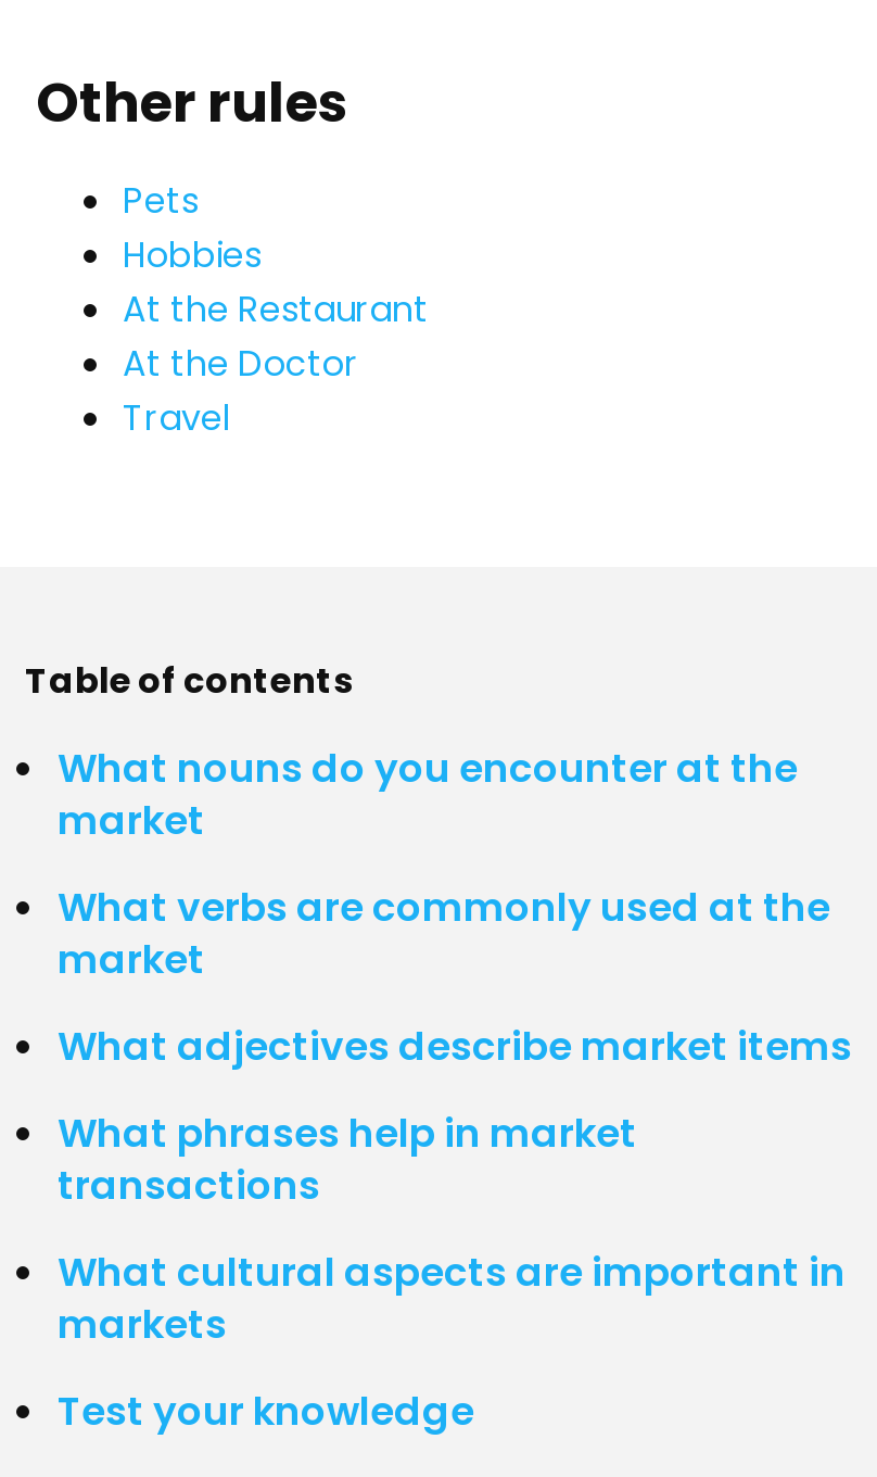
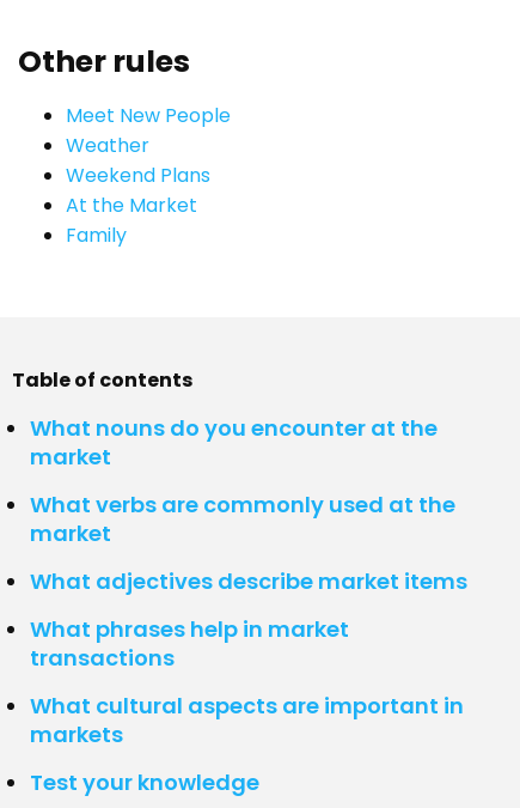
- Pets
- Hobbies
- At the Restaurant
- At the Doctor
- Travel
+ Meet New People
+ Weather
+ Weekend Plans
+ At the Market
+ Family
